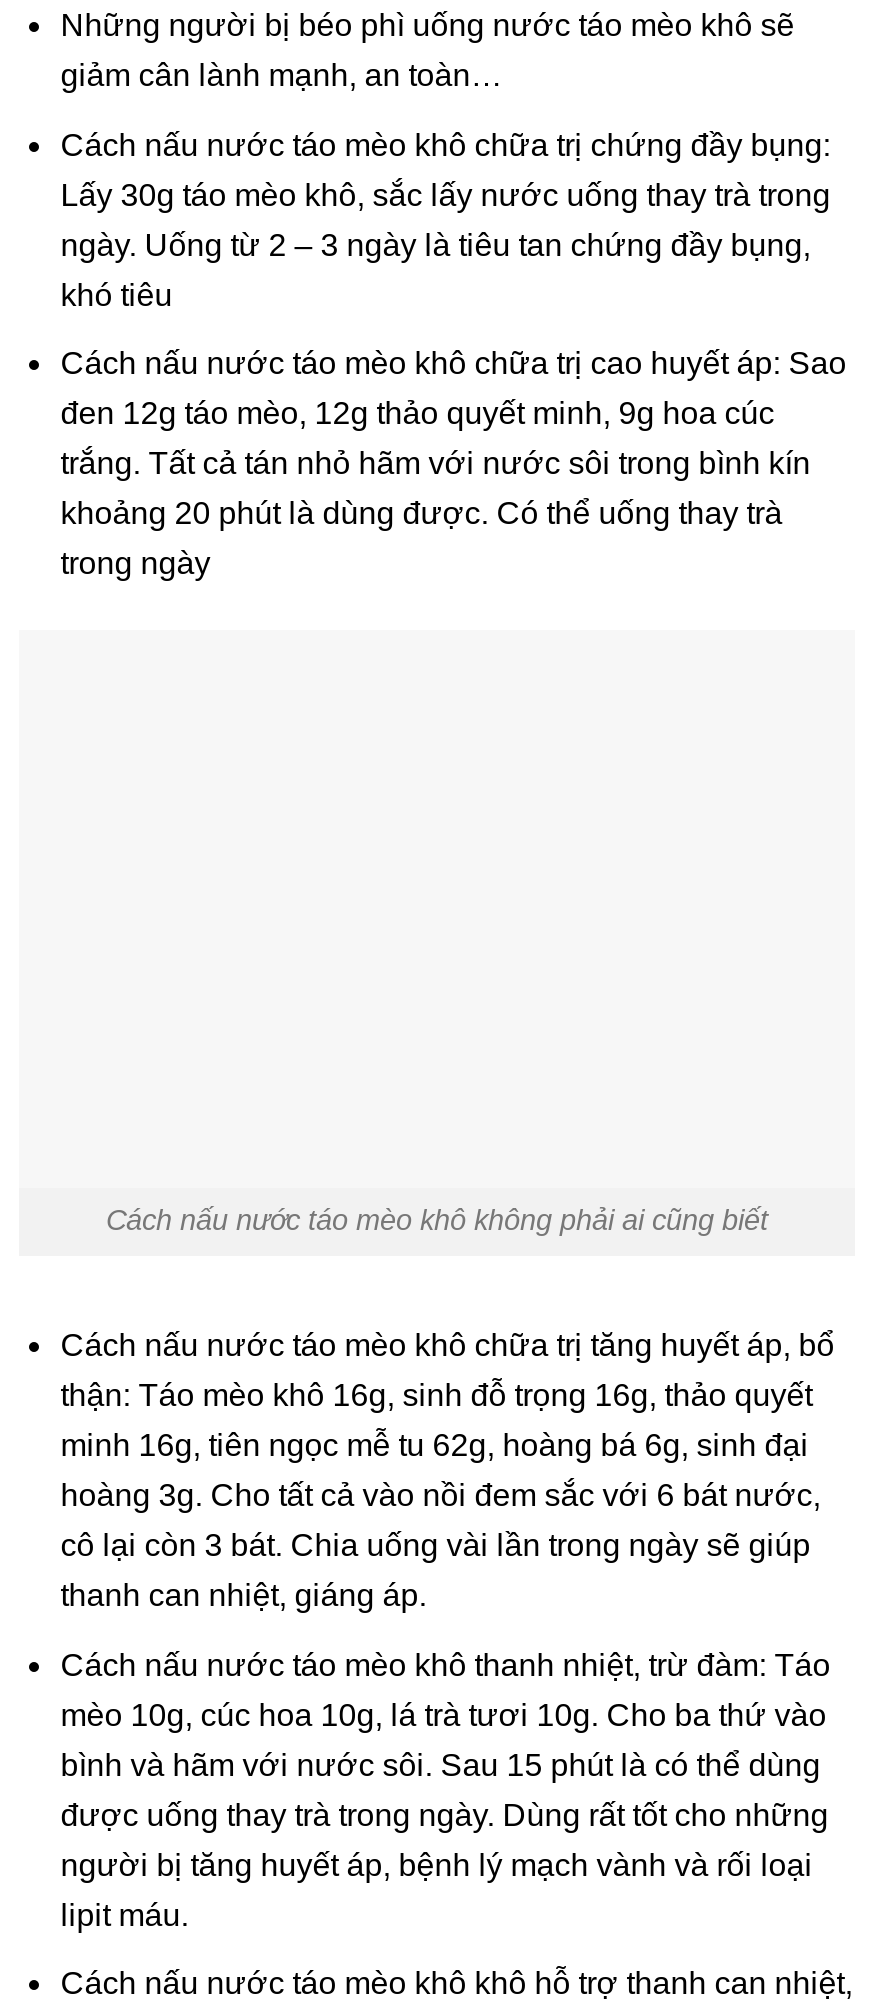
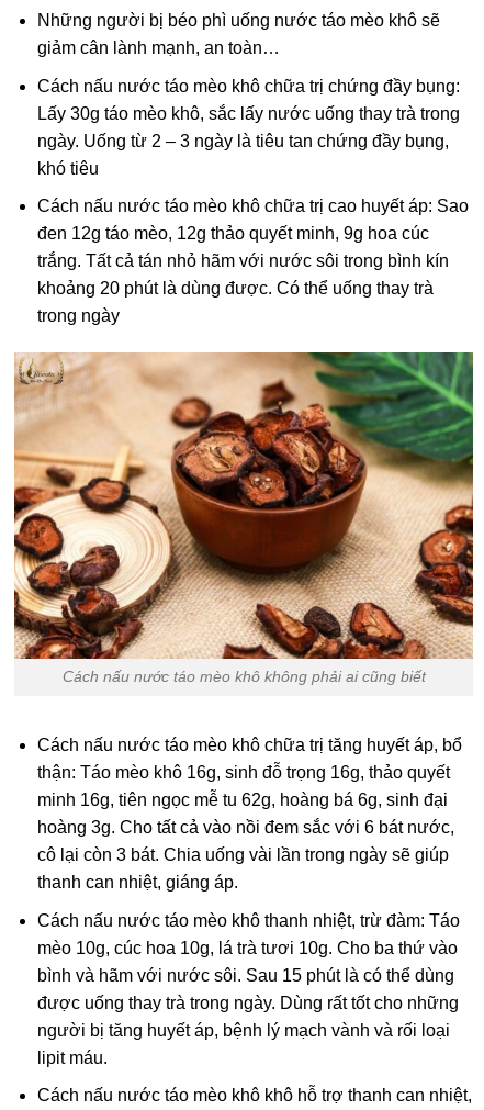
+ [image]
